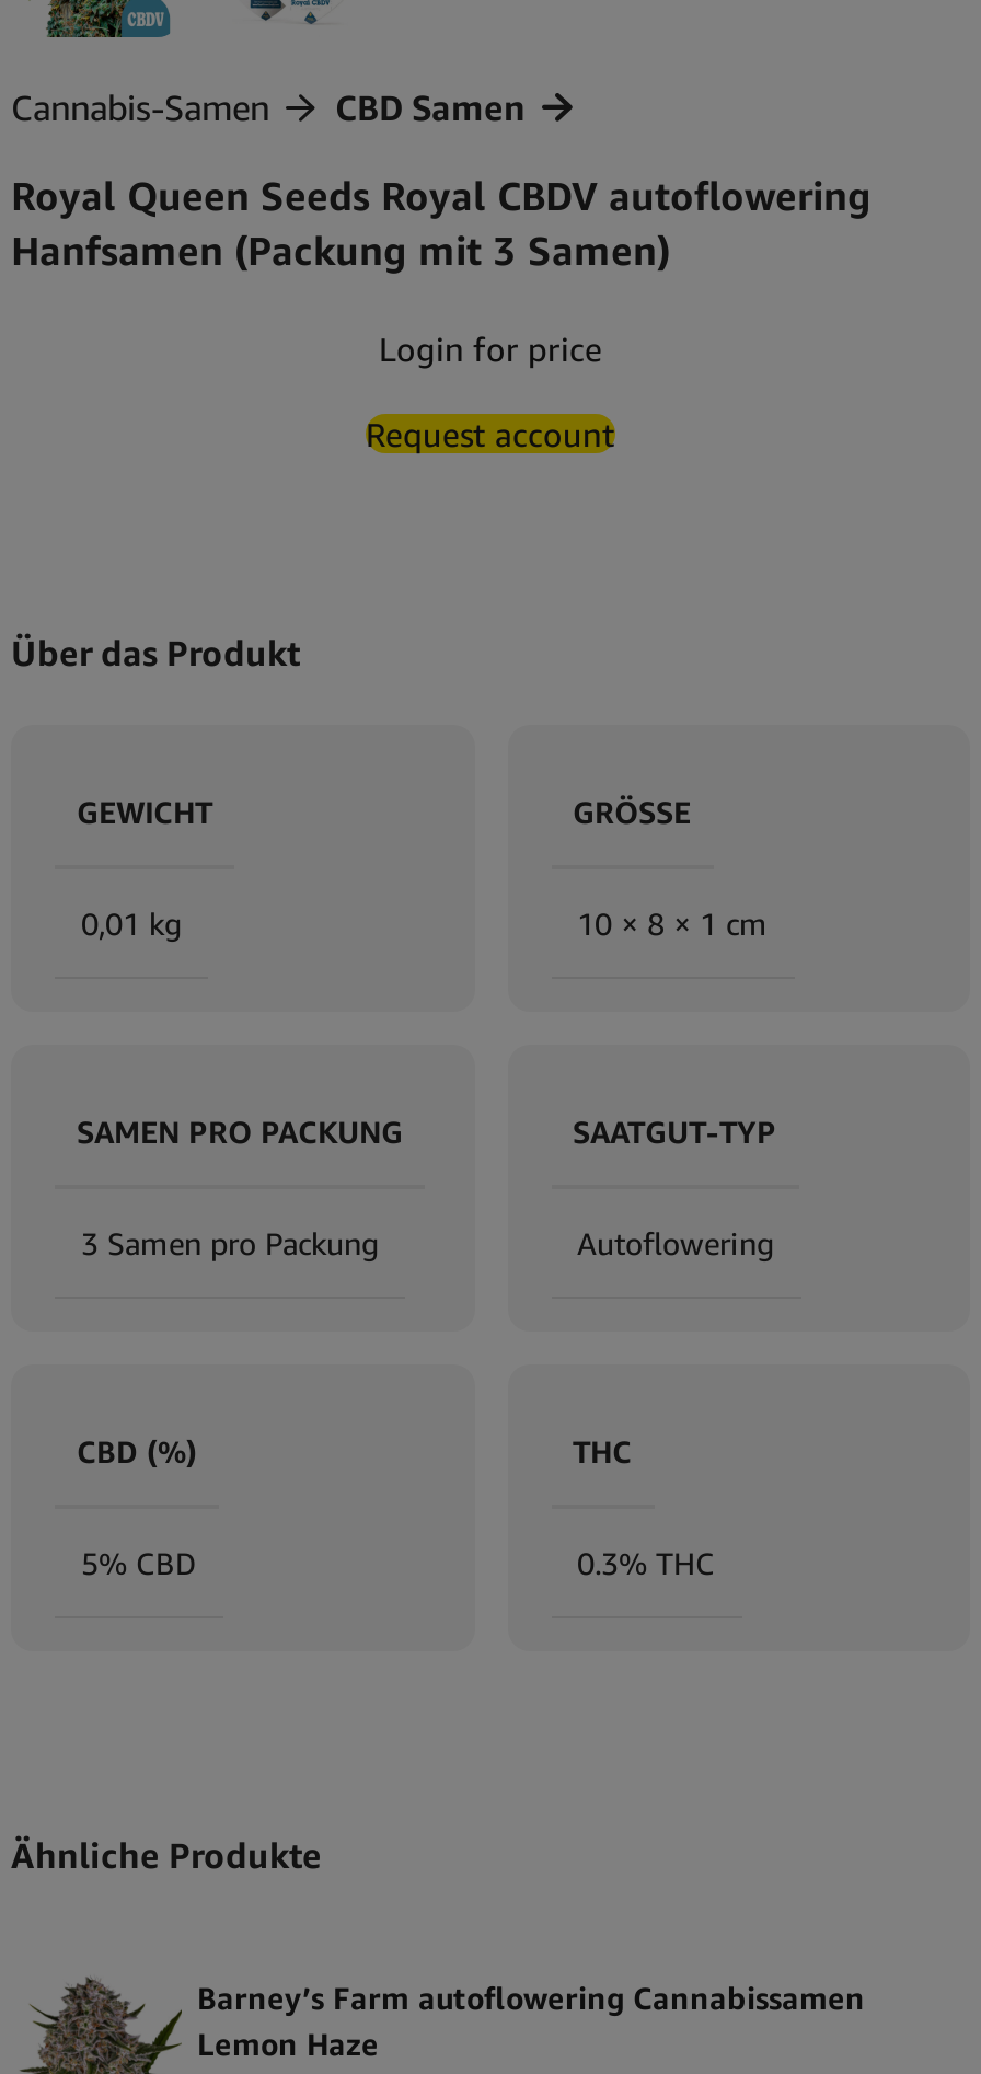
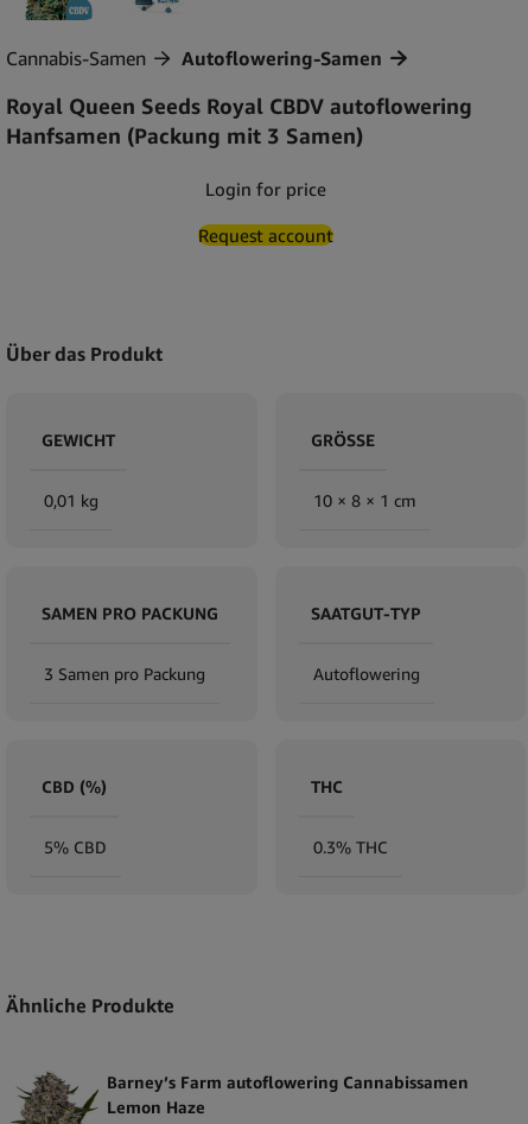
- CBD Samen
+ Autoflowering-Samen
